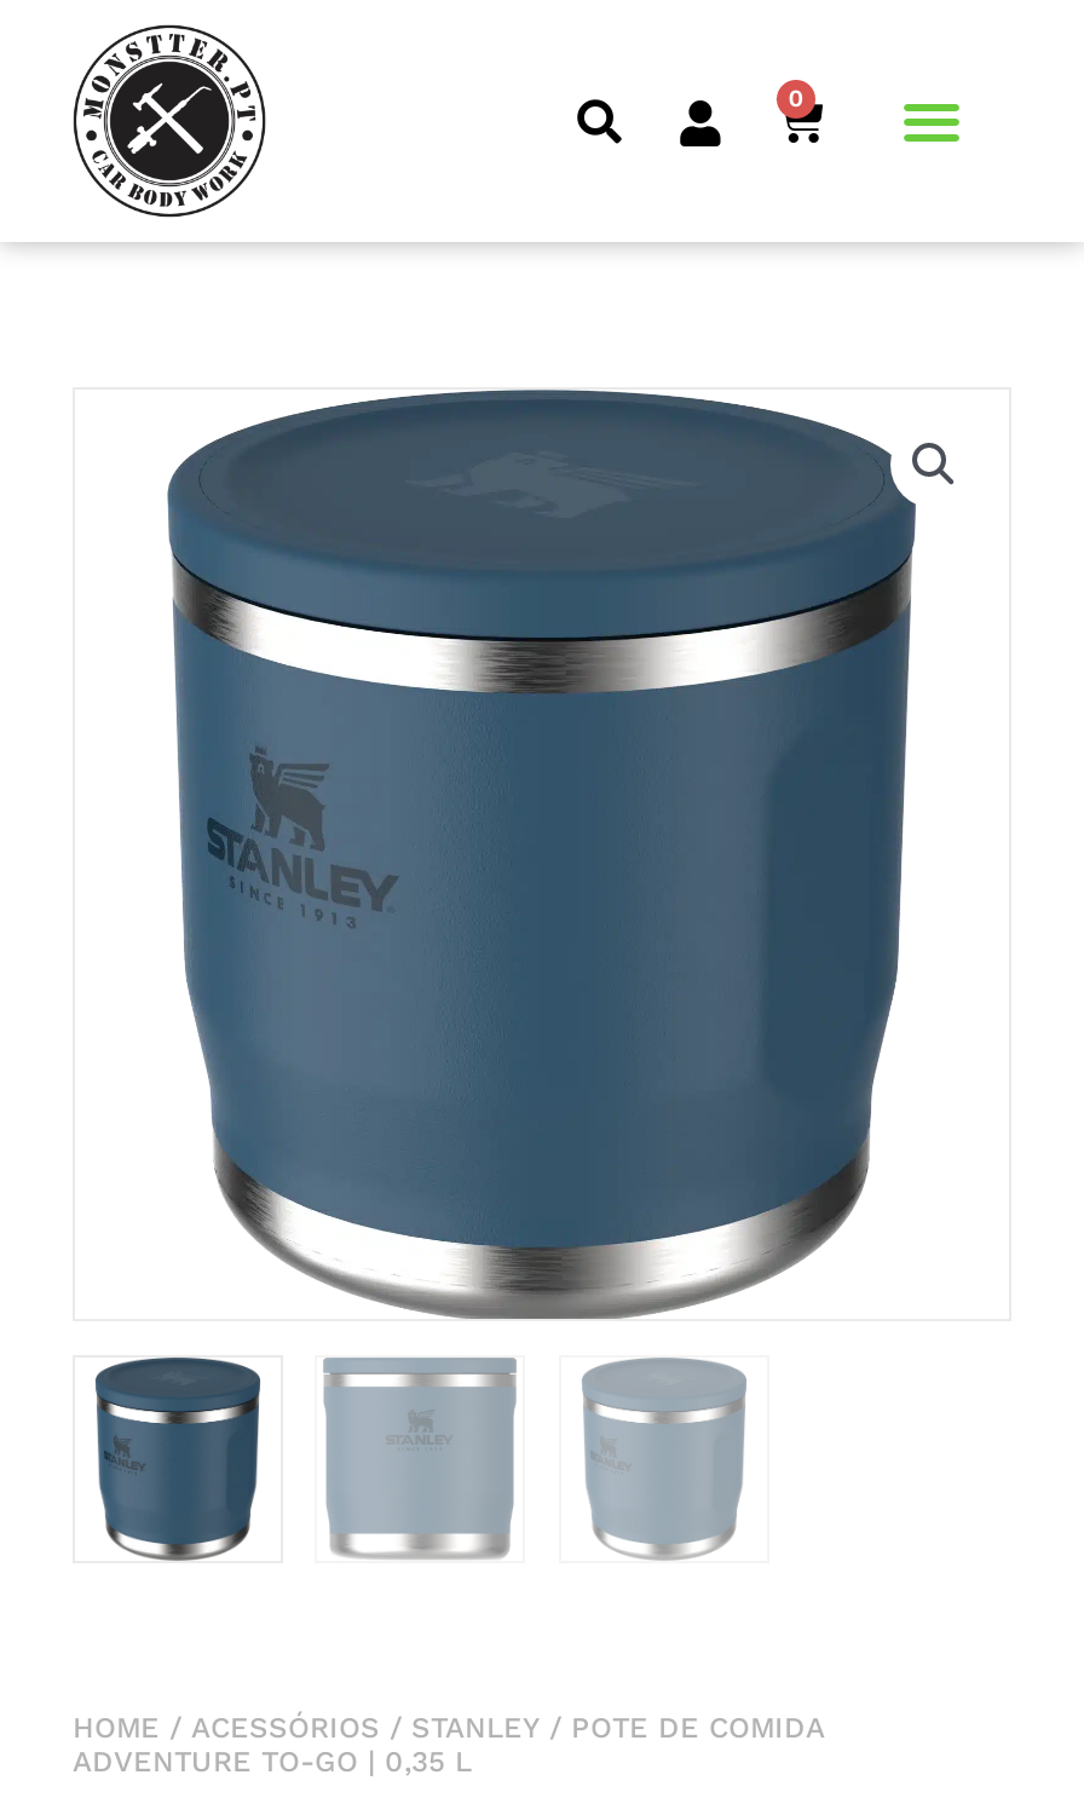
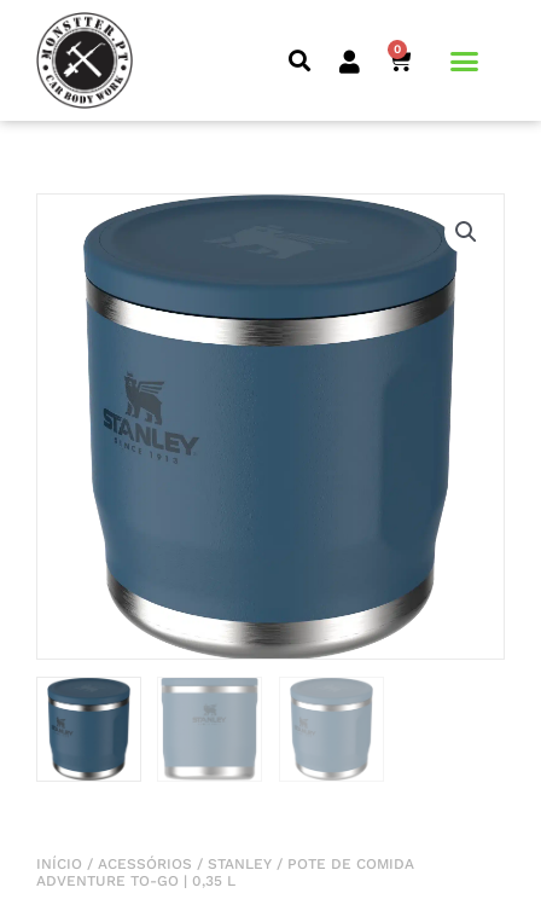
- HOME / ACESSÓRIOS / STANLEY / POTE DE COMIDA
+ INÍCIO / ACESSÓRIOS / STANLEY / POTE DE COMIDA
